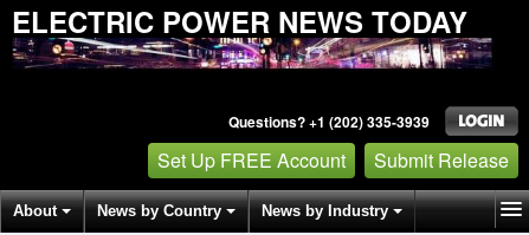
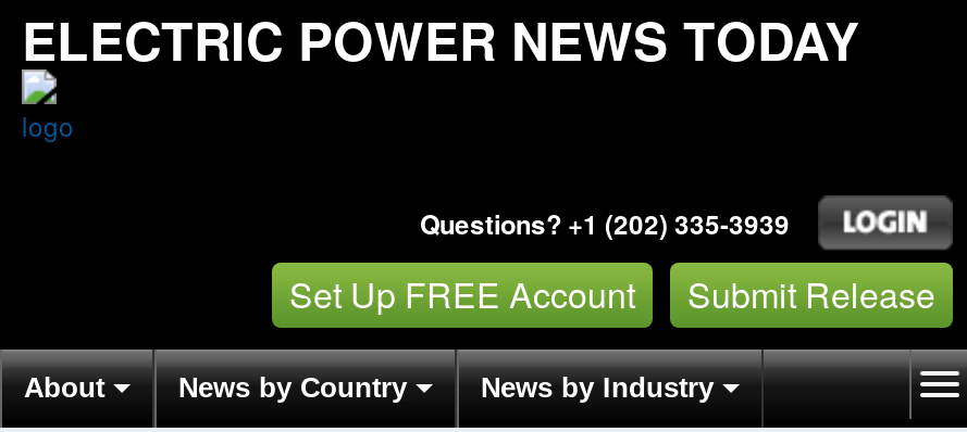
- [image]
